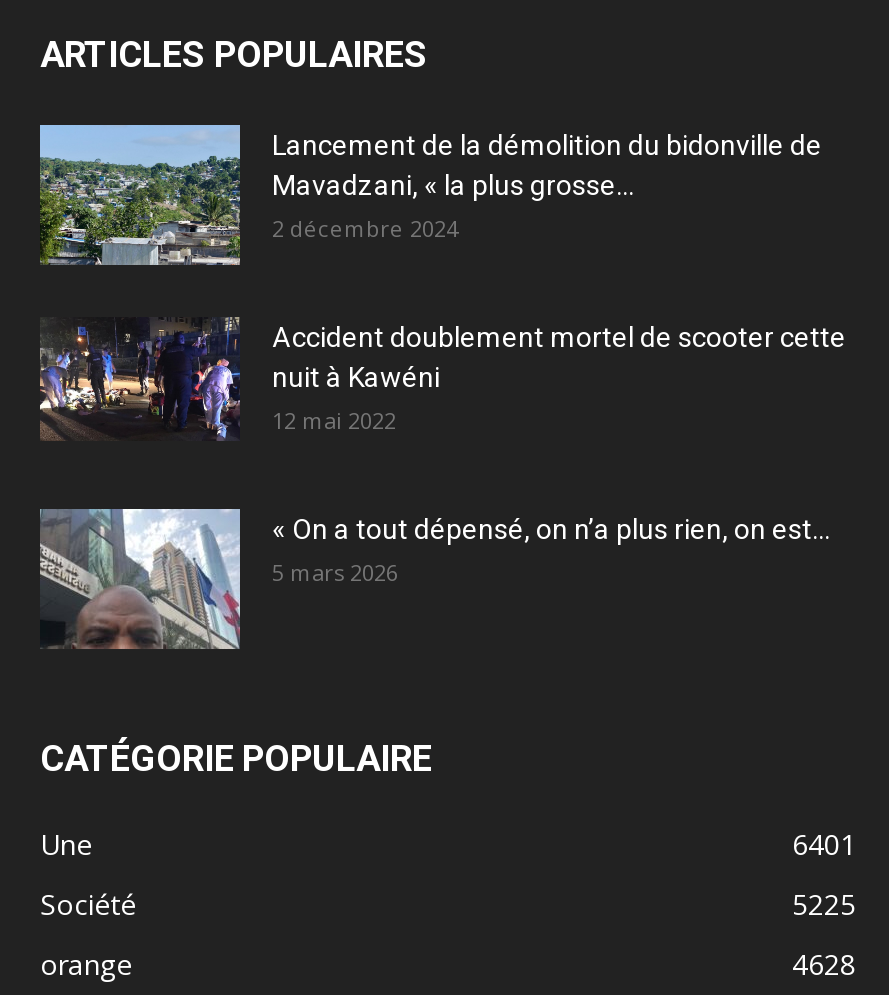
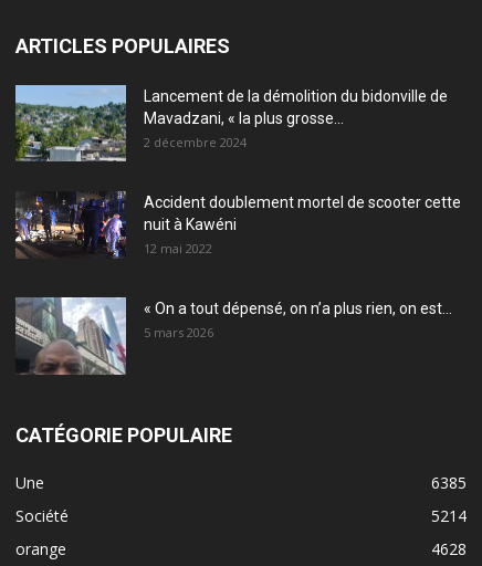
- 6401
+ 6385

- 5225
+ 5214
